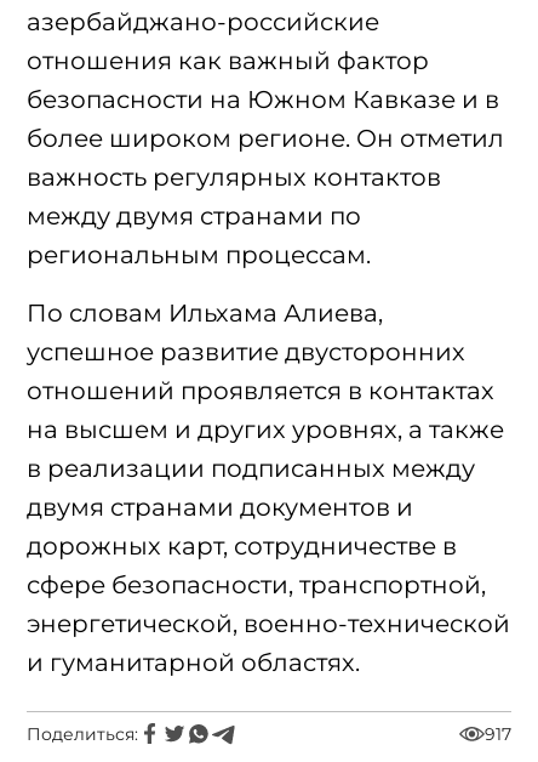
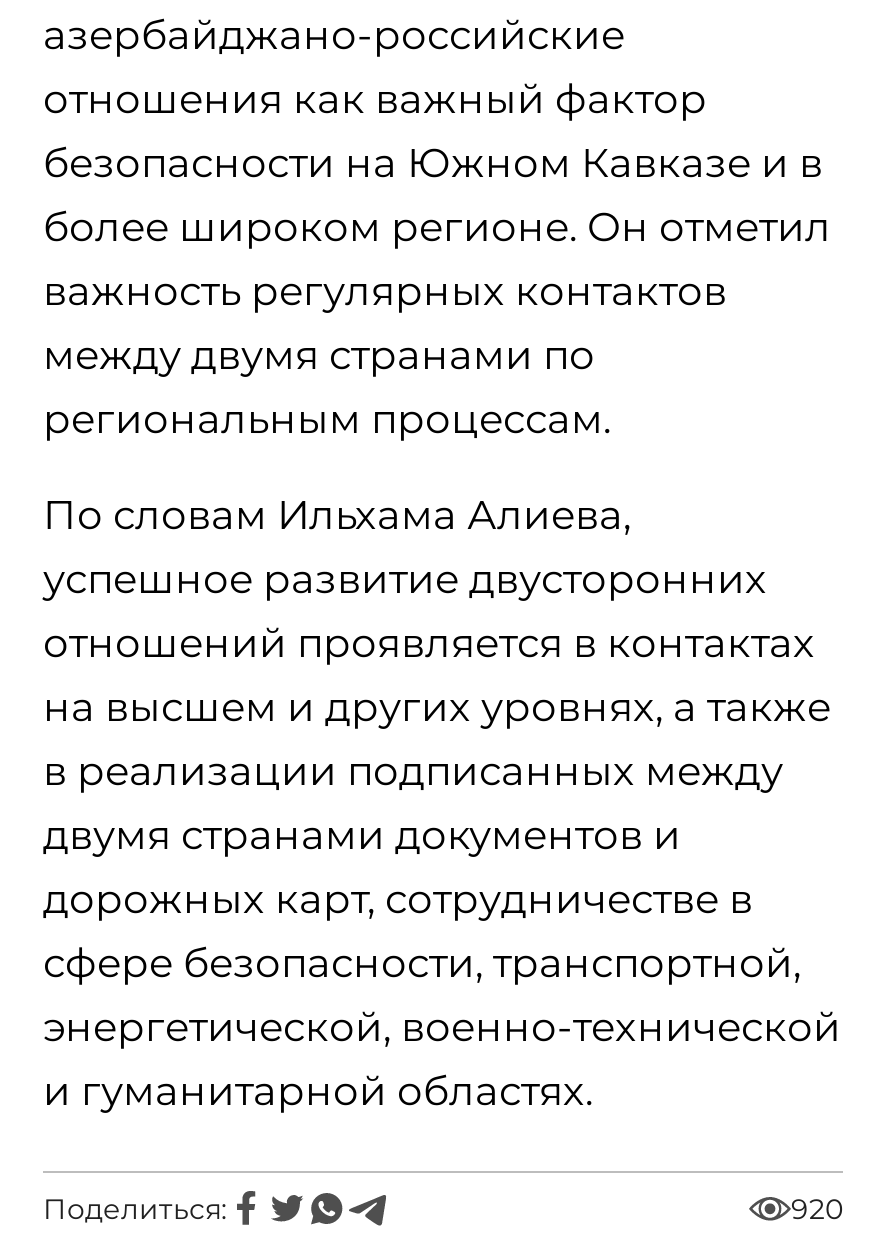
- 917
+ 920
